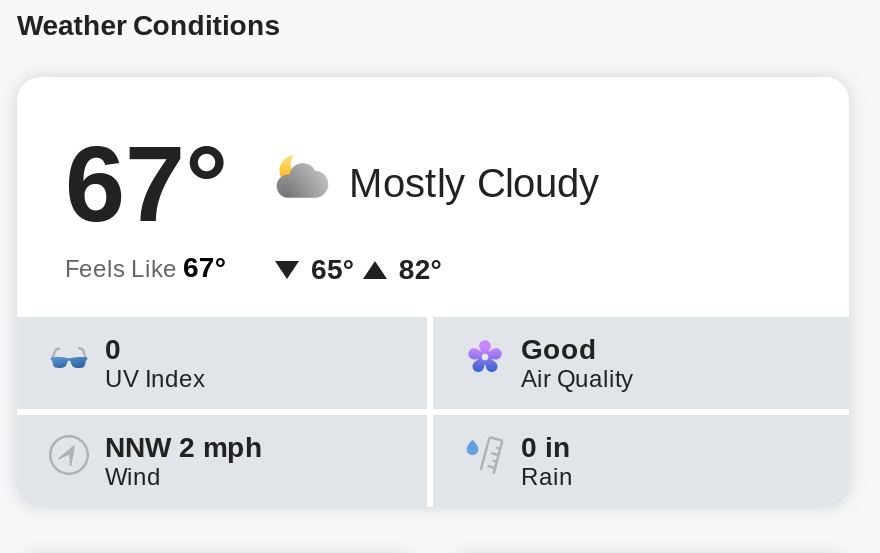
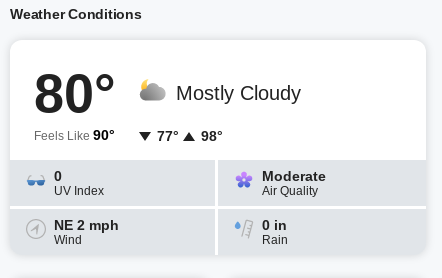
- 67°
+ 80°

- Feels Like 67°
+ Feels Like 90°

- 65°
+ 77°

- 82°
+ 98°

- Good
+ Moderate

- NNW 2 mph
+ NE 2 mph
